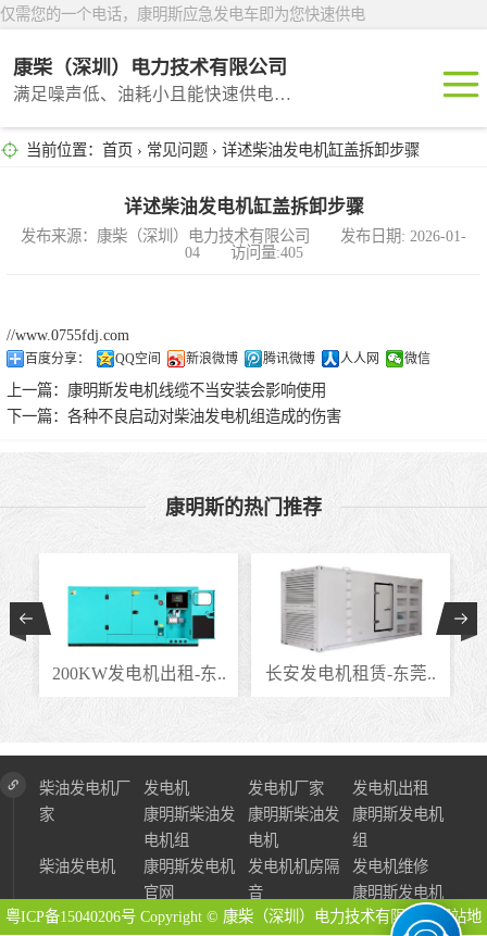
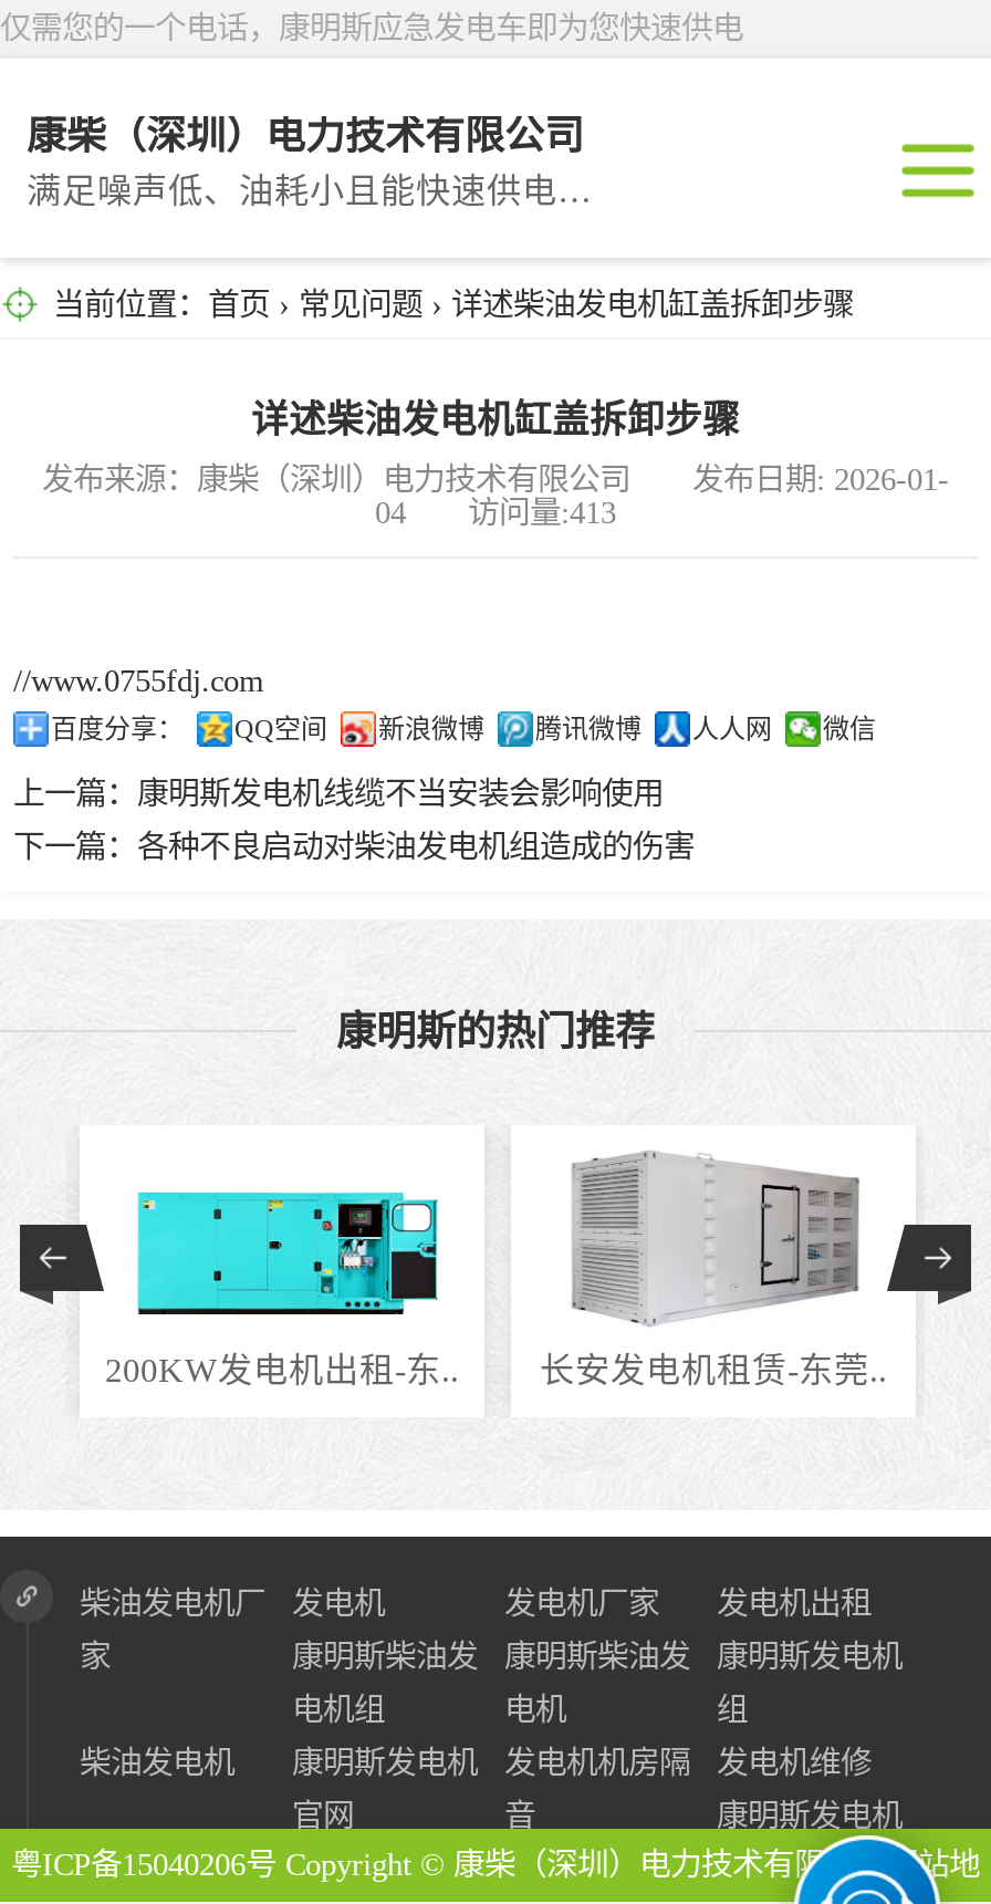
- 04 访问量:405
+ 04 访问量:413
